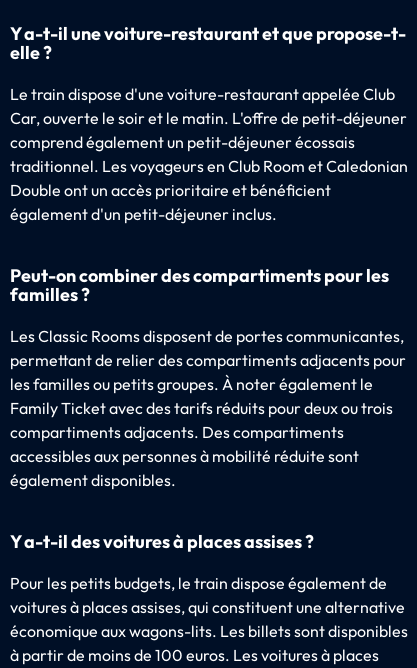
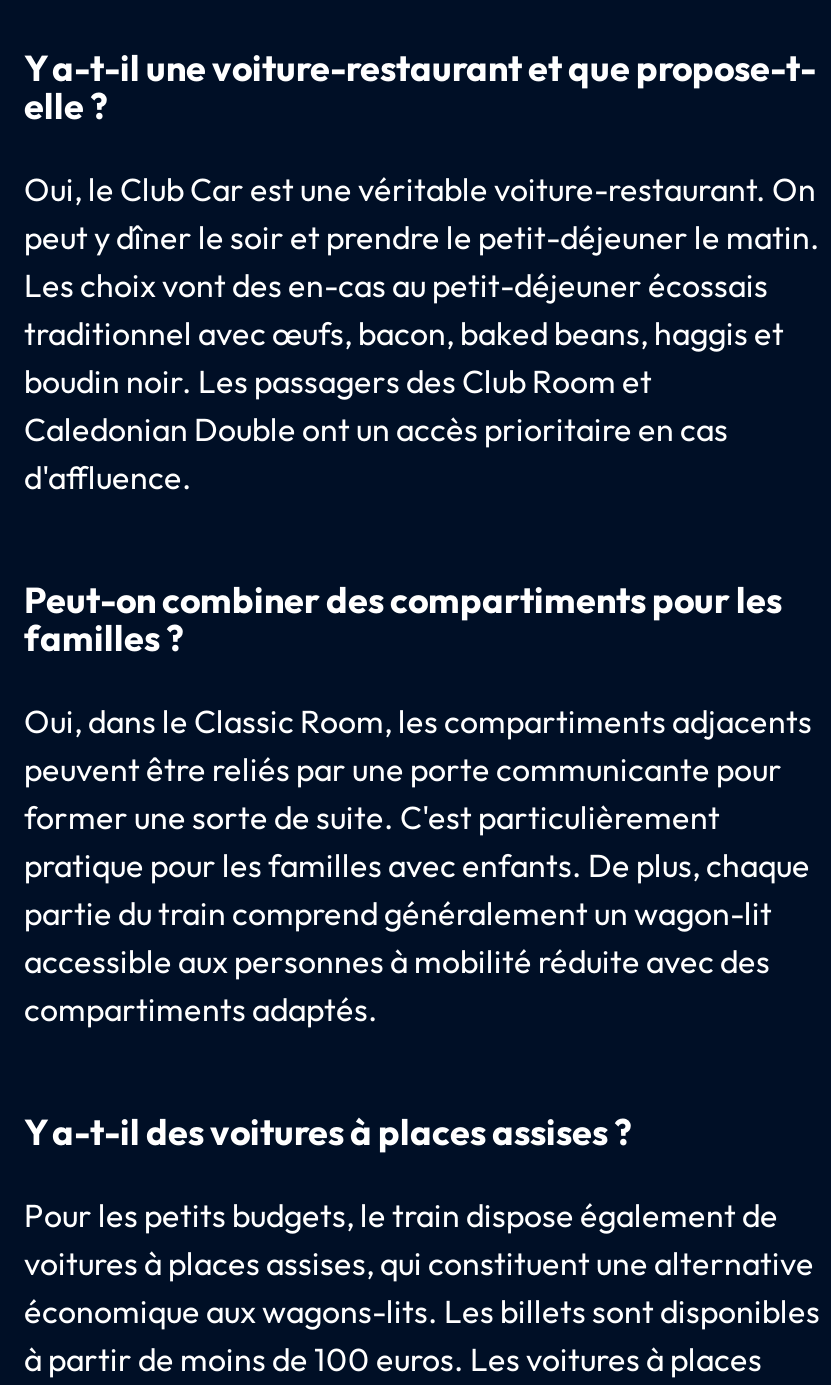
- Le train dispose d'une voiture-restaurant appelée Club
- Car, ouverte le soir et le matin. L'offre de petit-déjeuner
- comprend également un petit-déjeuner écossais
- traditionnel. Les voyageurs en Club Room et Caledonian
- Double ont un accès prioritaire et bénéficient
- également d'un petit-déjeuner inclus.
+ Oui, le Club Car est une véritable voiture-restaurant. On
+ peut y dîner le soir et prendre le petit-déjeuner le matin.
+ Les choix vont des en-cas au petit-déjeuner écossais
+ traditionnel avec œufs, bacon, baked beans, haggis et
+ boudin noir. Les passagers des Club Room et
+ Caledonian Double ont un accès prioritaire en cas
+ d'affluence.

- Les Classic Rooms disposent de portes communicantes,
- permettant de relier des compartiments adjacents pour
- les familles ou petits groupes. À noter également le
- Family Ticket avec des tarifs réduits pour deux ou trois
- compartiments adjacents. Des compartiments
- accessibles aux personnes à mobilité réduite sont
- également disponibles.
+ Oui, dans le Classic Room, les compartiments adjacents
+ peuvent être reliés par une porte communicante pour
+ former une sorte de suite. C'est particulièrement
+ pratique pour les familles avec enfants. De plus, chaque
+ partie du train comprend généralement un wagon-lit
+ accessible aux personnes à mobilité réduite avec des
+ compartiments adaptés.
